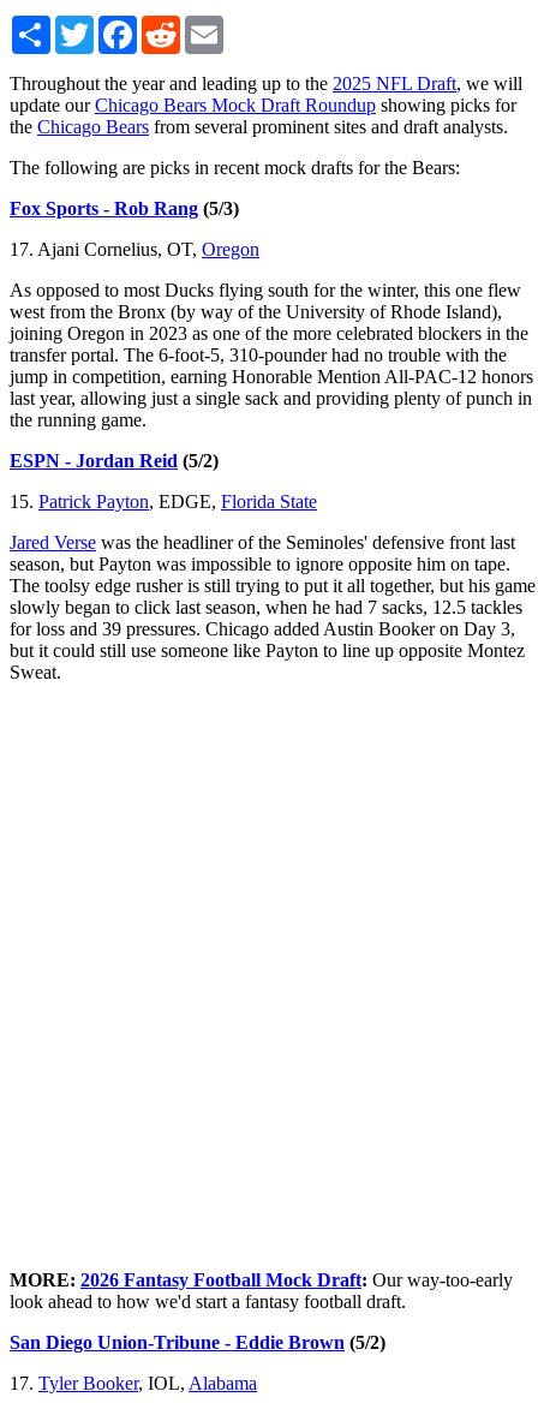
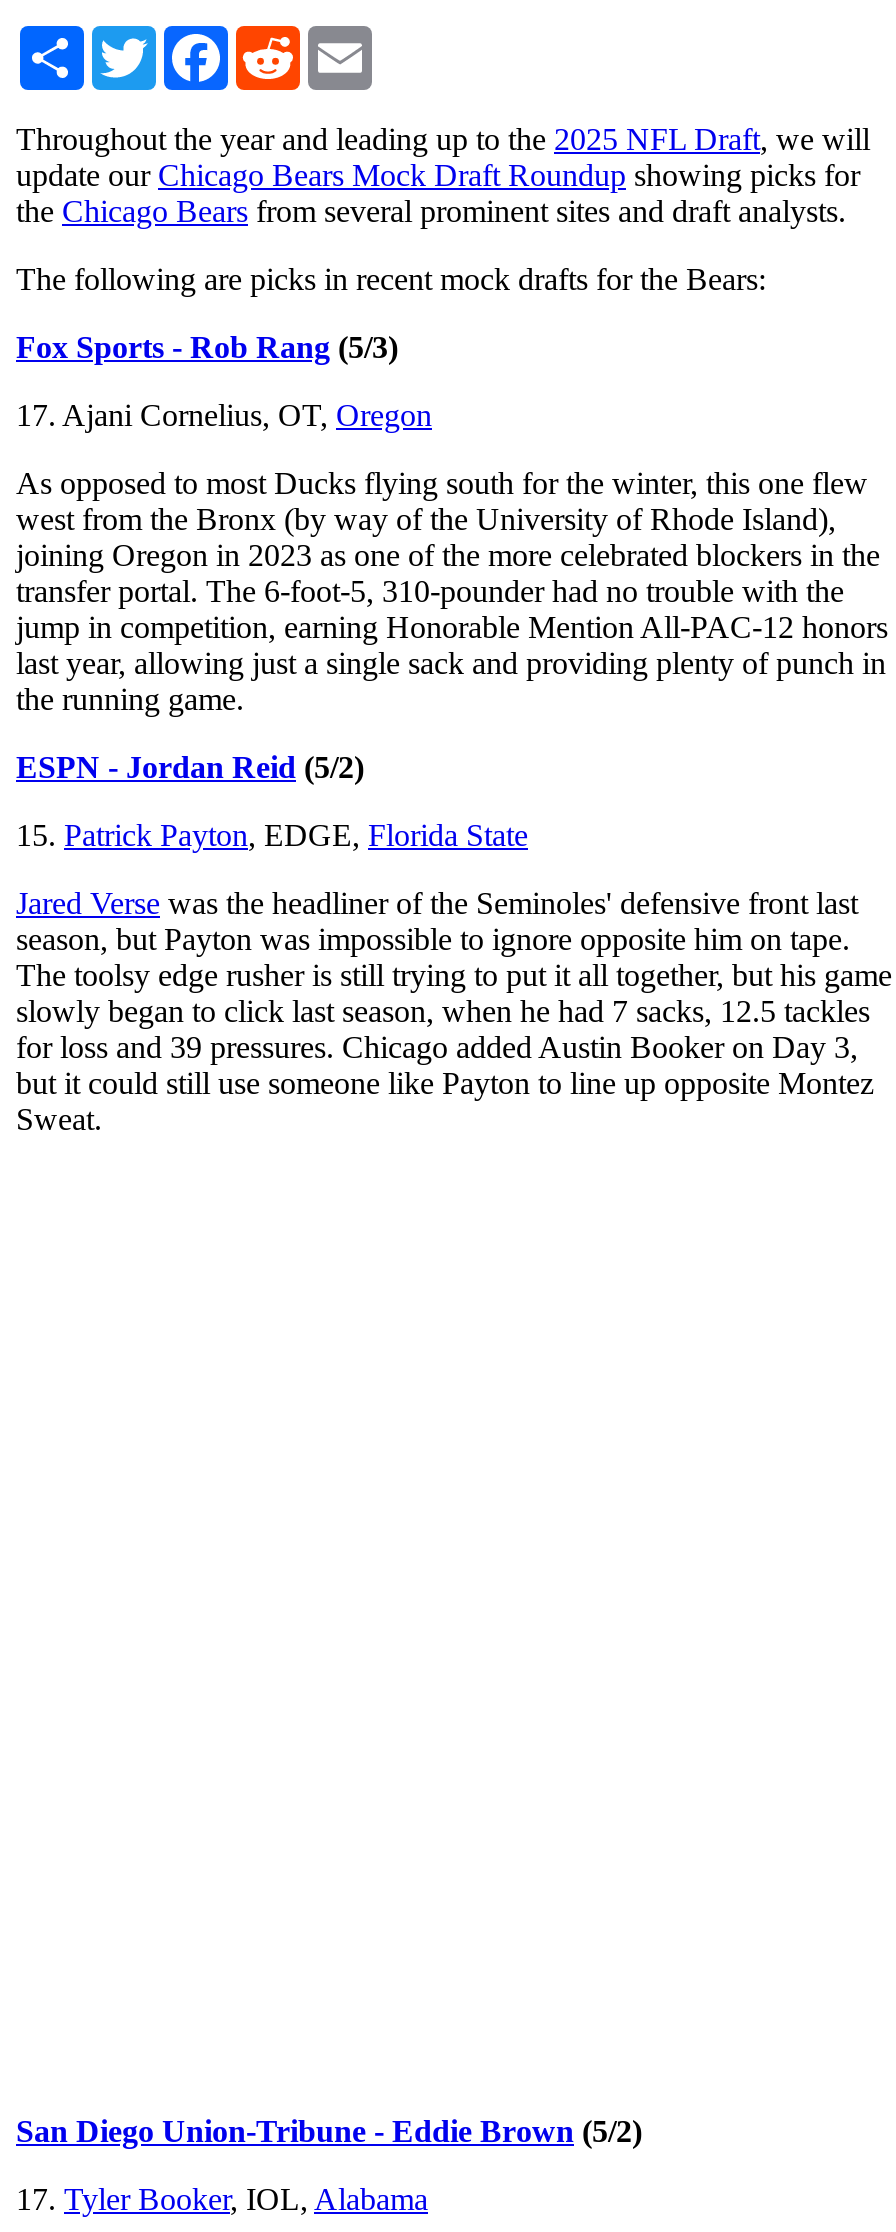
- MORE: 2026 Fantasy Football Mock Draft: Our way-too-early
- look ahead to how we'd start a fantasy football draft.
